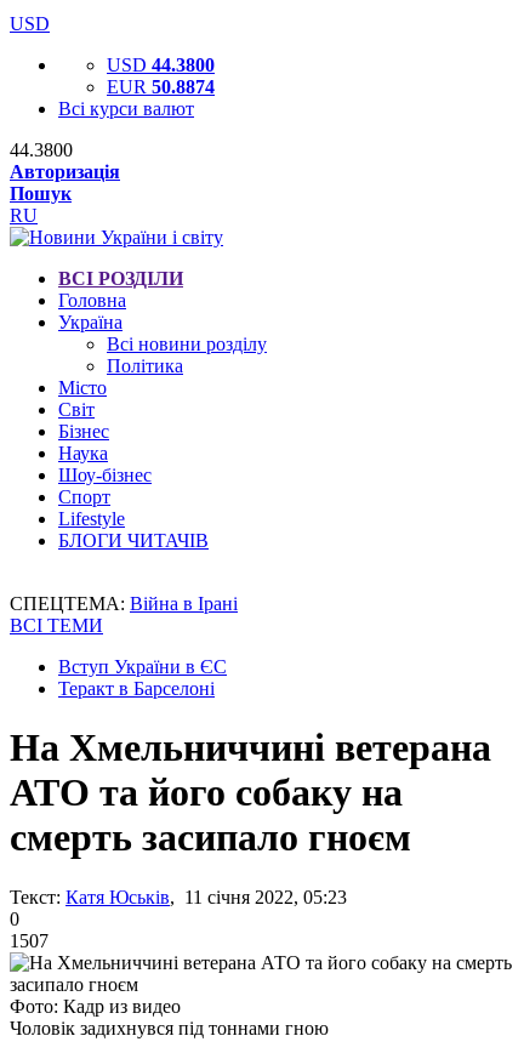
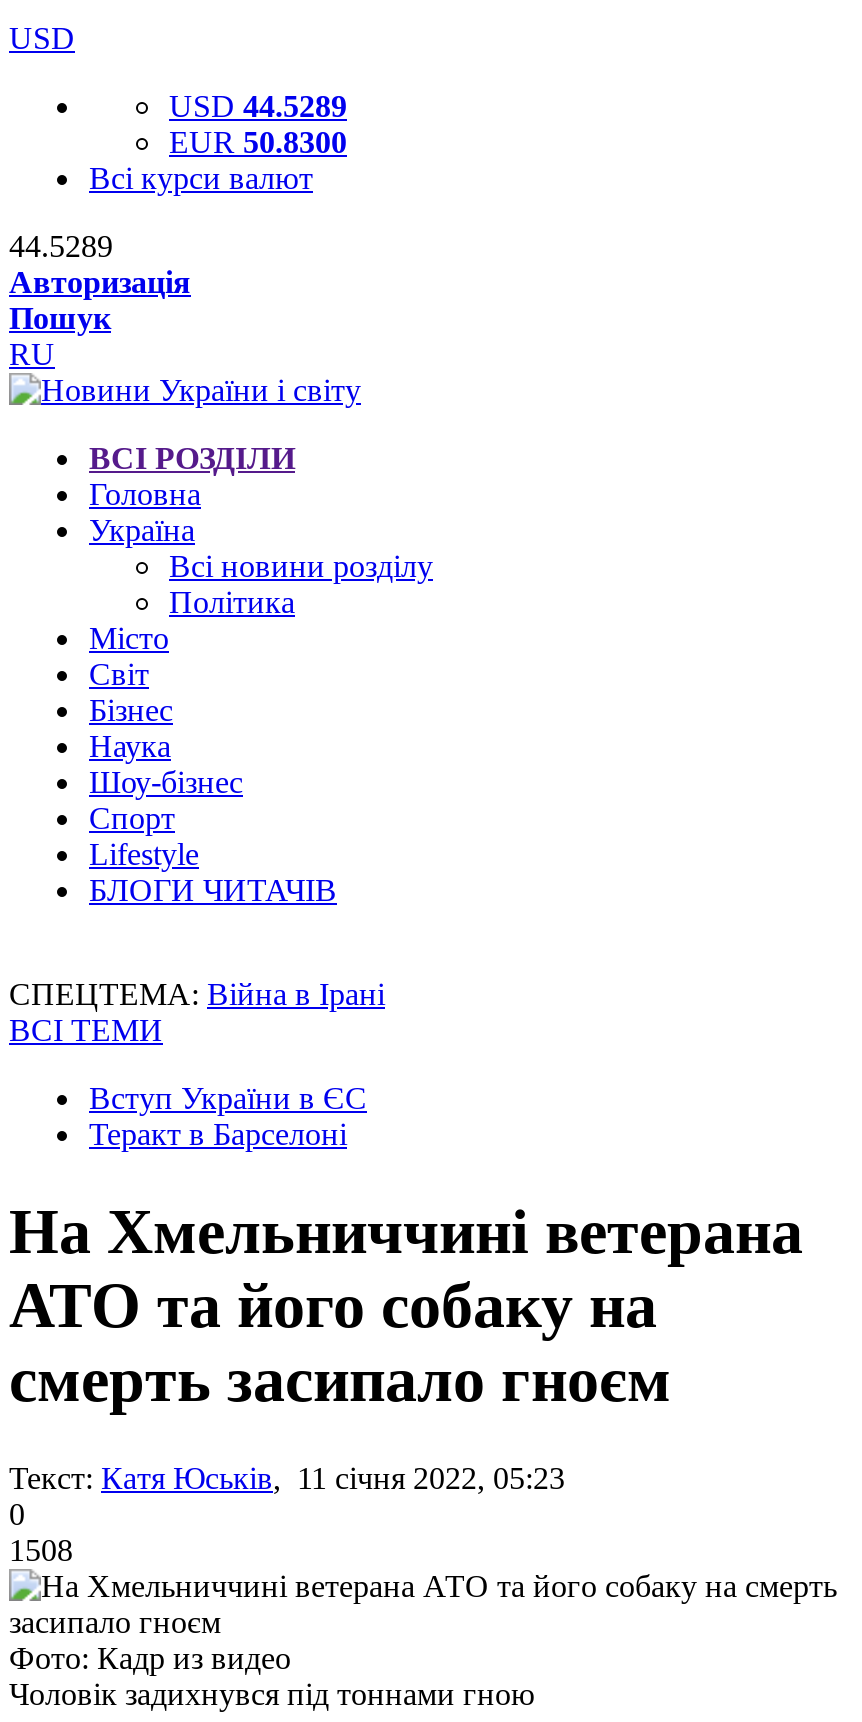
- USD 44.3800
+ USD 44.5289

- EUR 50.8874
+ EUR 50.8300

- 44.3800
+ 44.5289

- 1507
+ 1508
